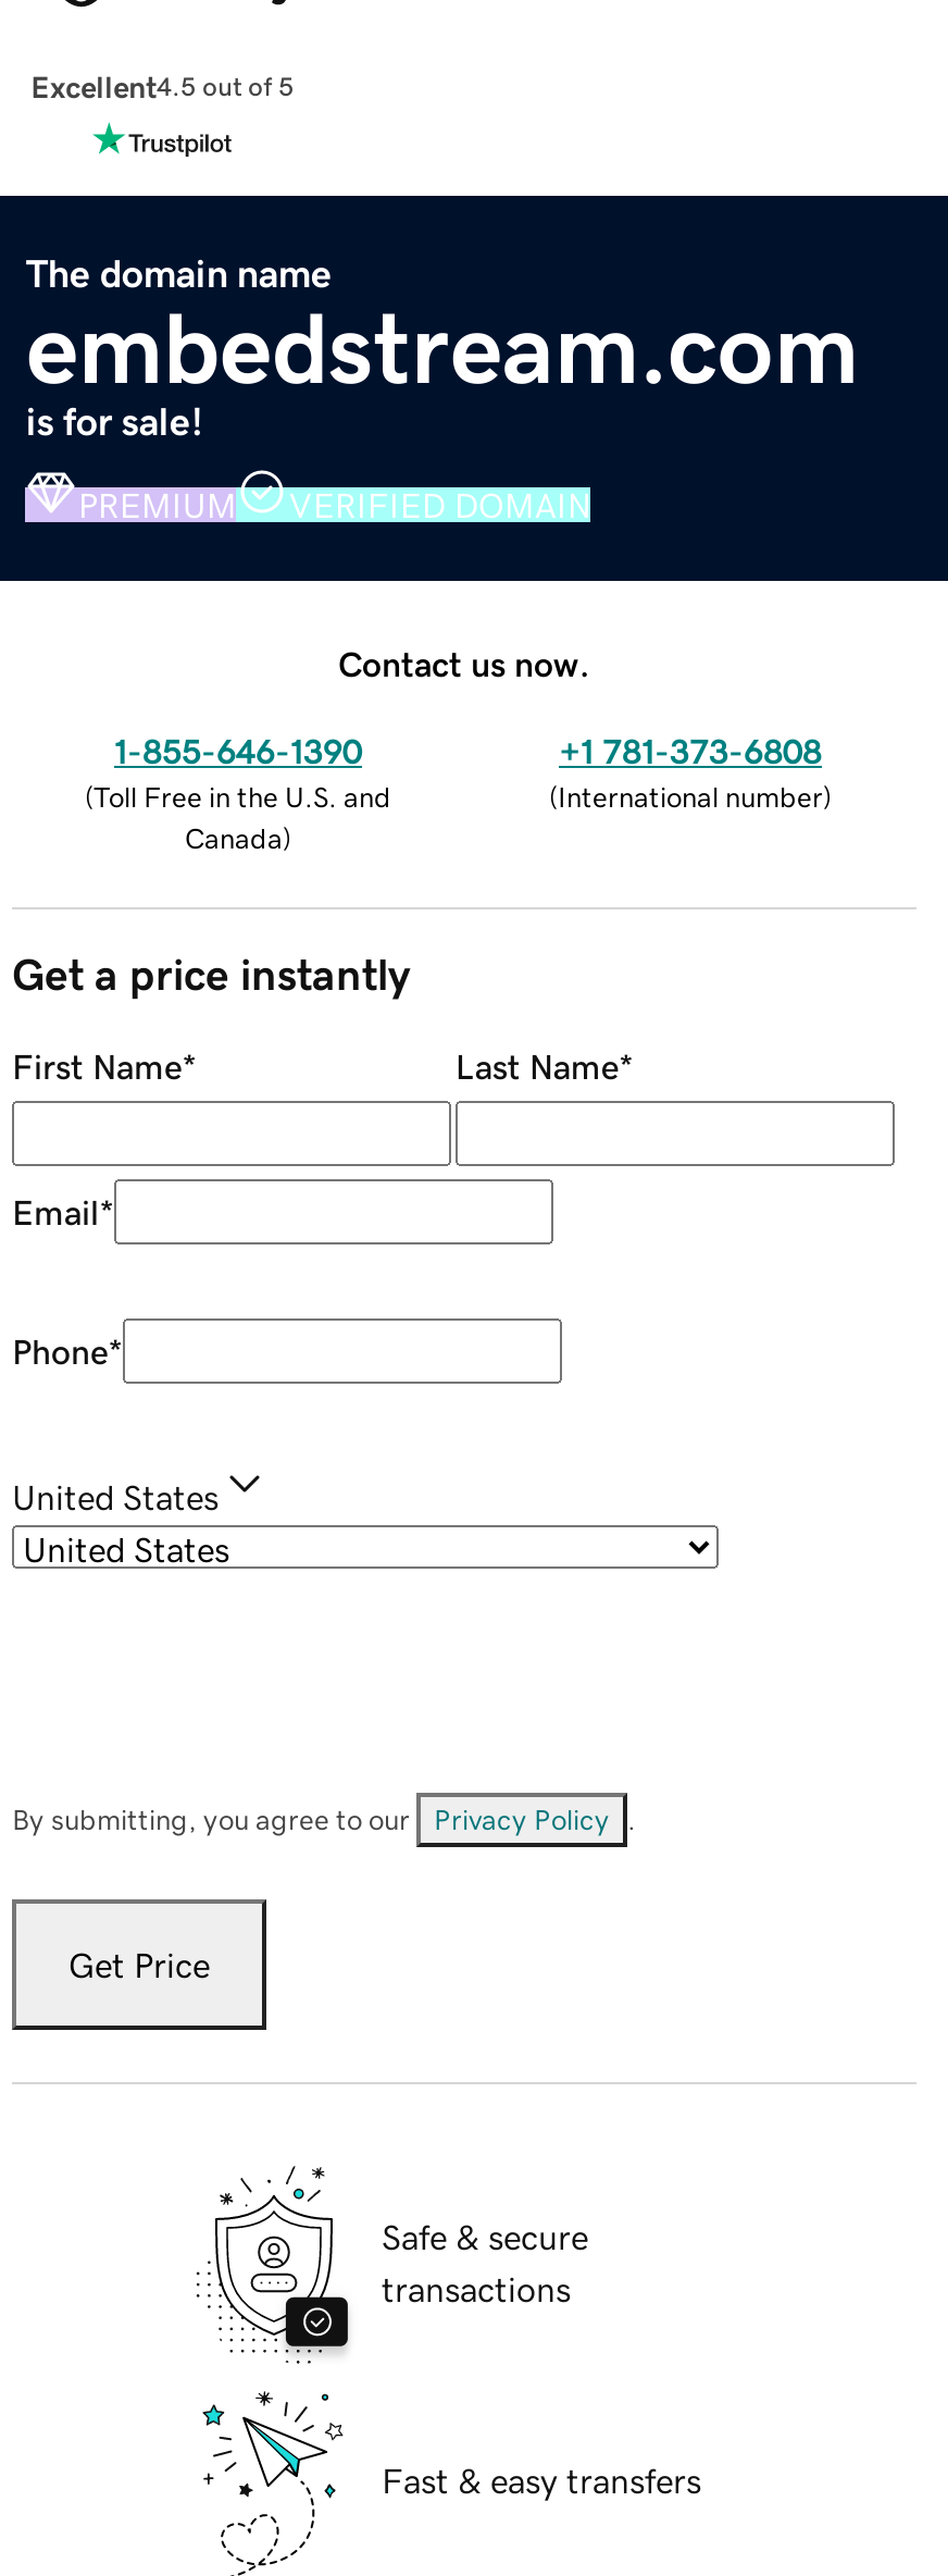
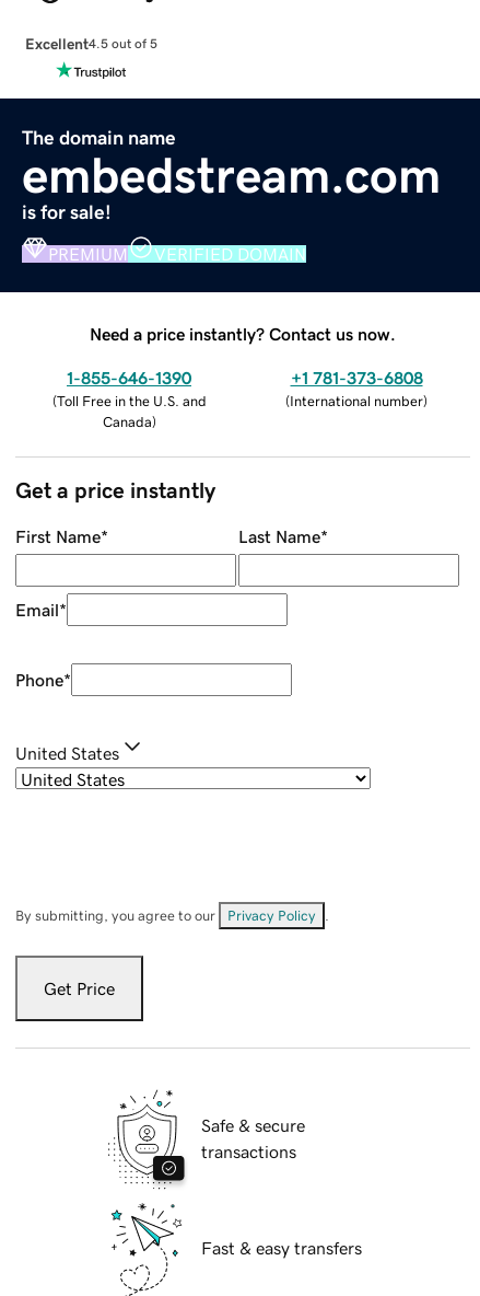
- Contact us now.
+ Need a price instantly? Contact us now.
